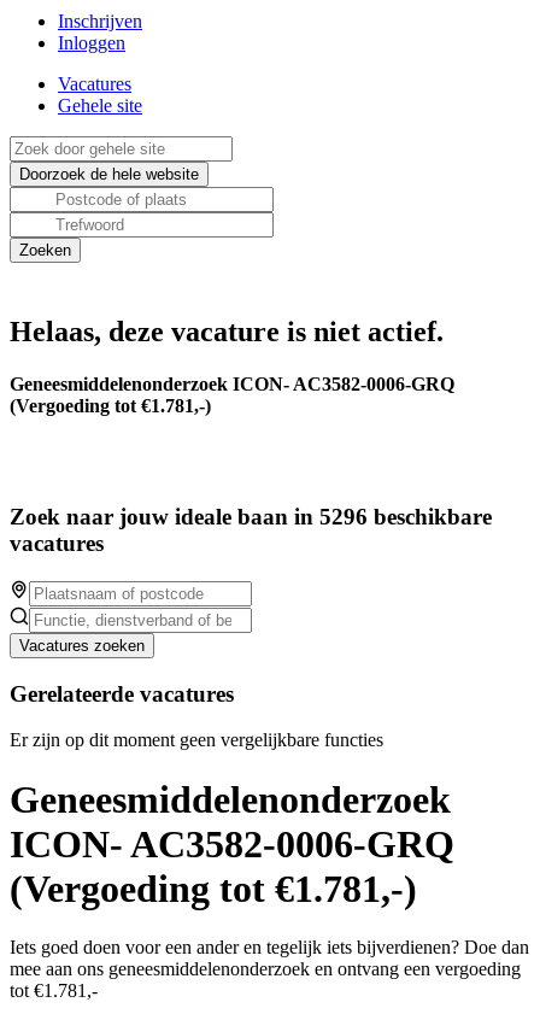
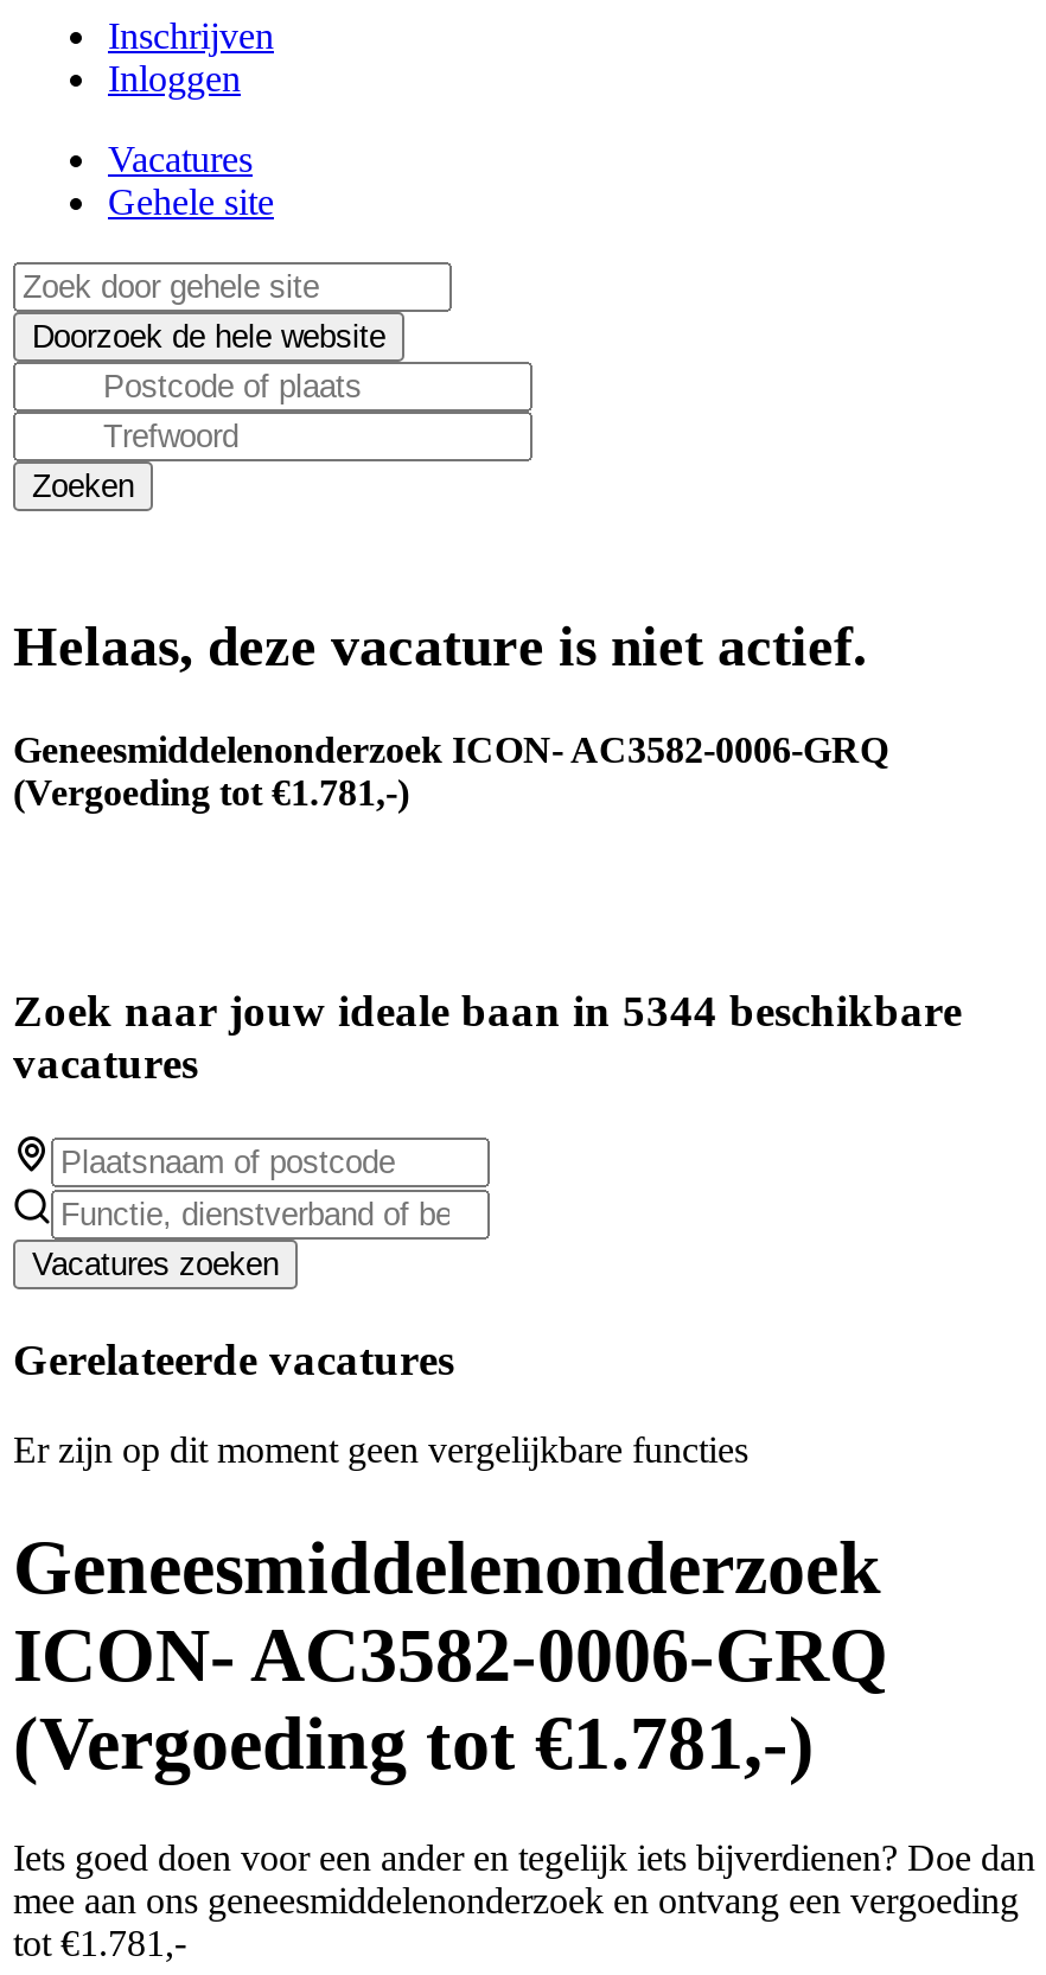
- Zoek naar jouw ideale baan in 5296 beschikbare
+ Zoek naar jouw ideale baan in 5344 beschikbare
